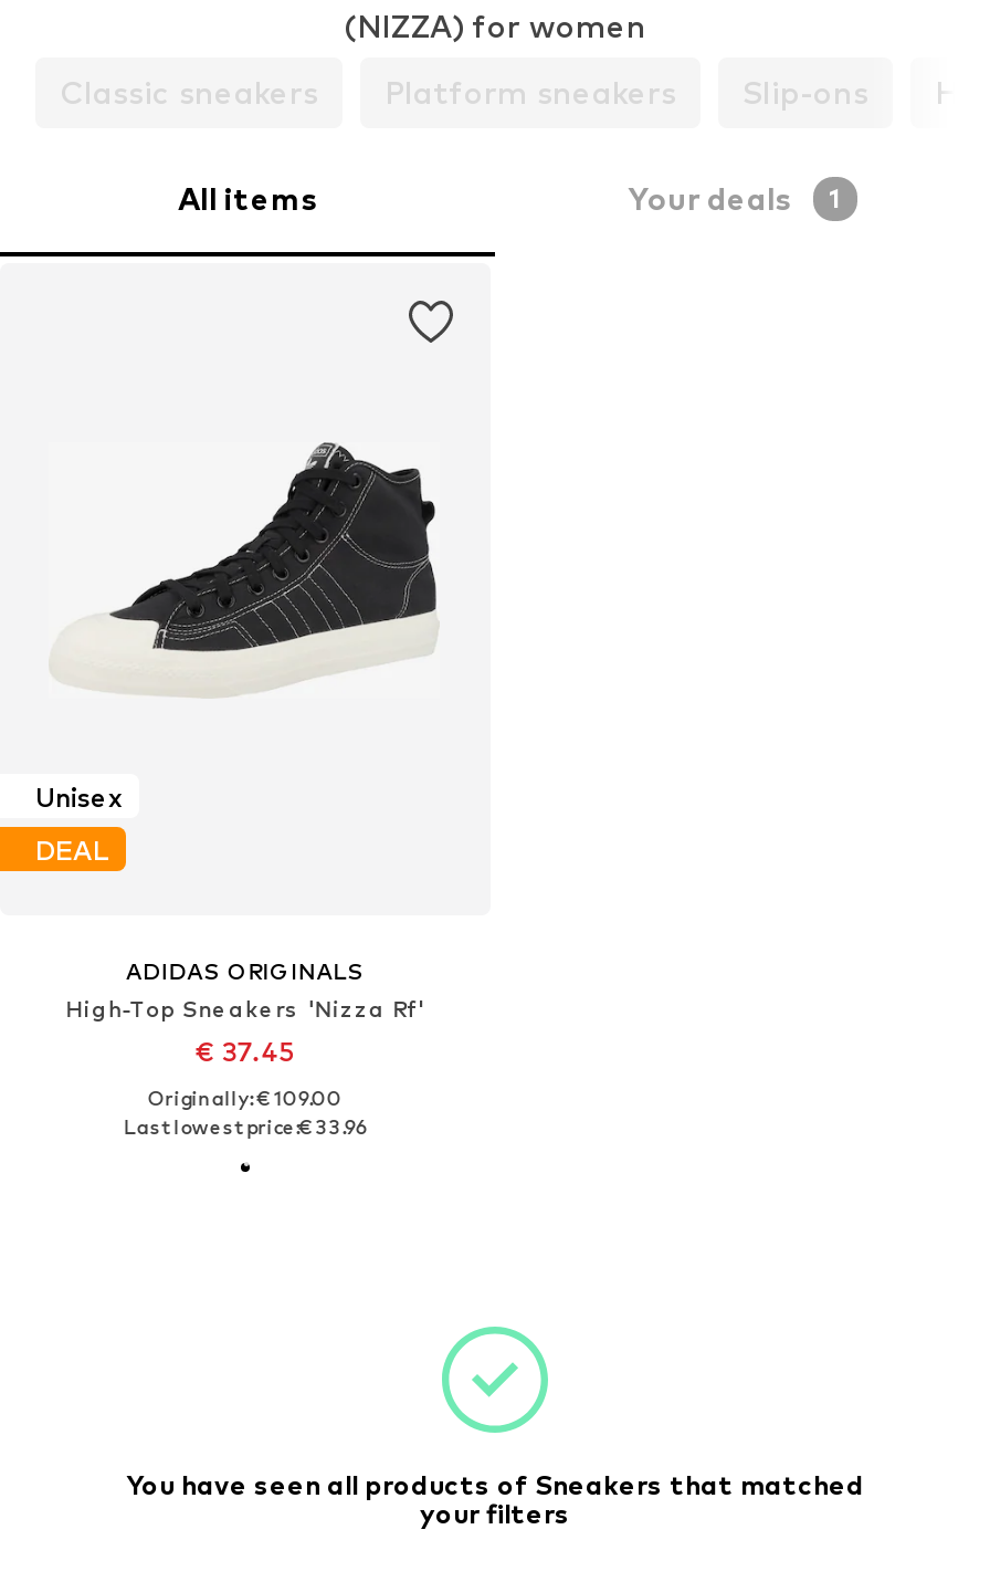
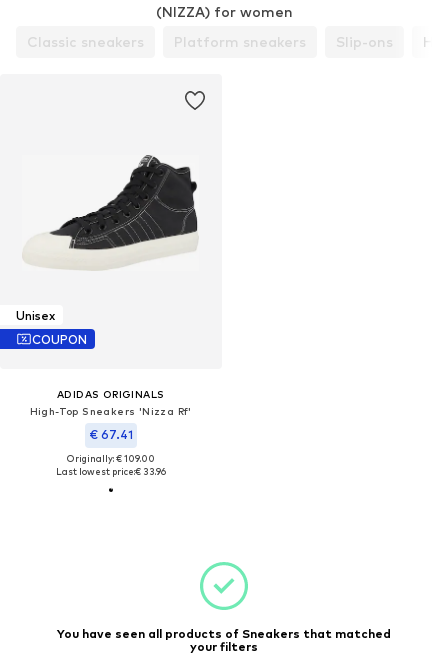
- All items
- Your deals
- 1

- DEAL
+ COUPON

- € 37.45
+ € 67.41
